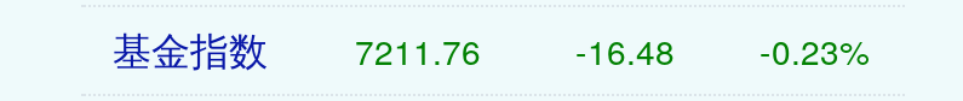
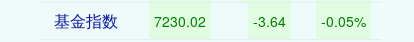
- 7211.76
+ 7230.02

- -16.48
+ -3.64

- -0.23%
+ -0.05%
